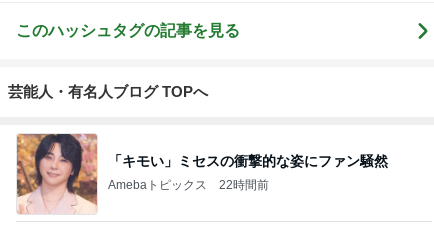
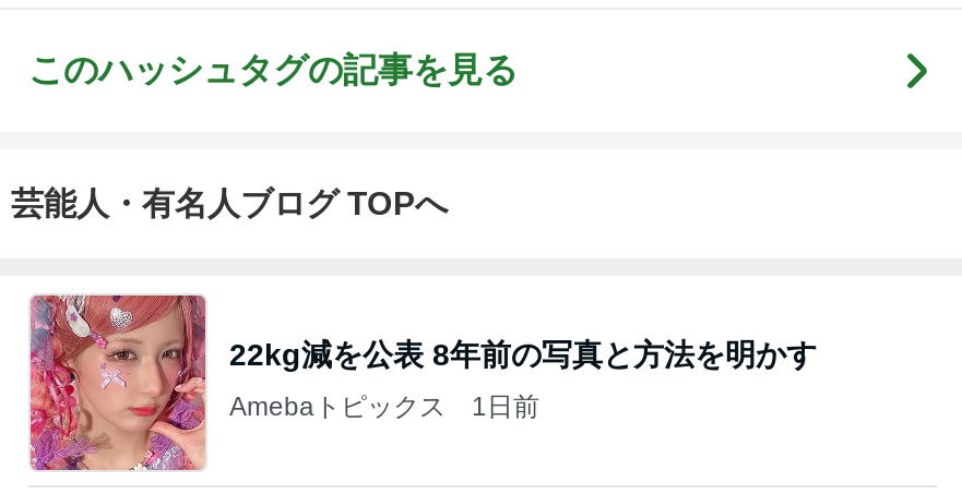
- [image]
- 「キモい」ミセスの衝撃的な姿にファン騒然
+ [image]
+ 22kg減を公表 8年前の写真と方法を明かす

- Amebaトピックス 22時間前
+ Amebaトピックス 1日前
